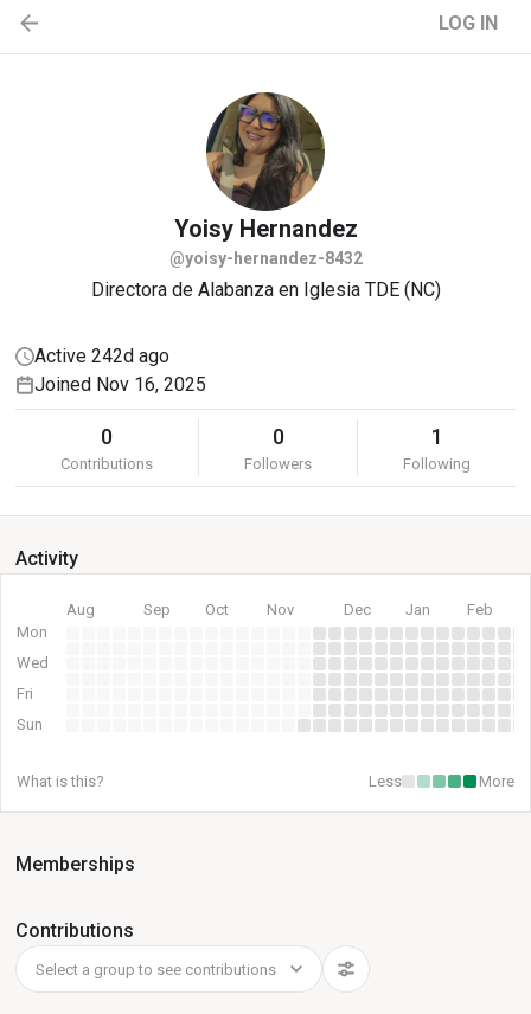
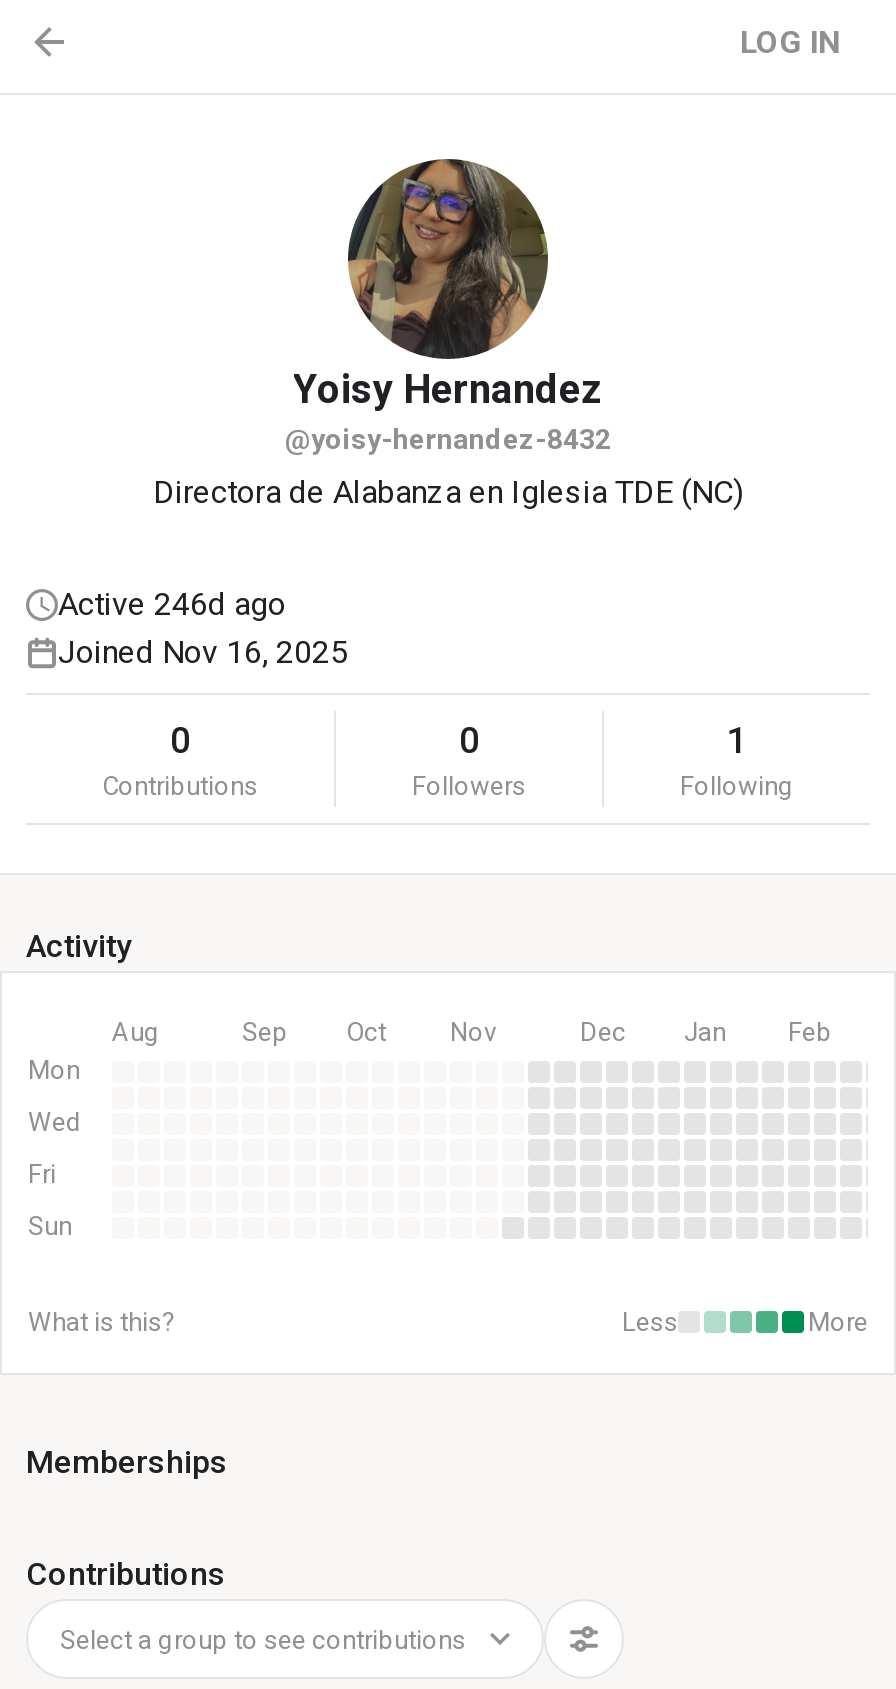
- Active 242d ago
+ Active 246d ago
